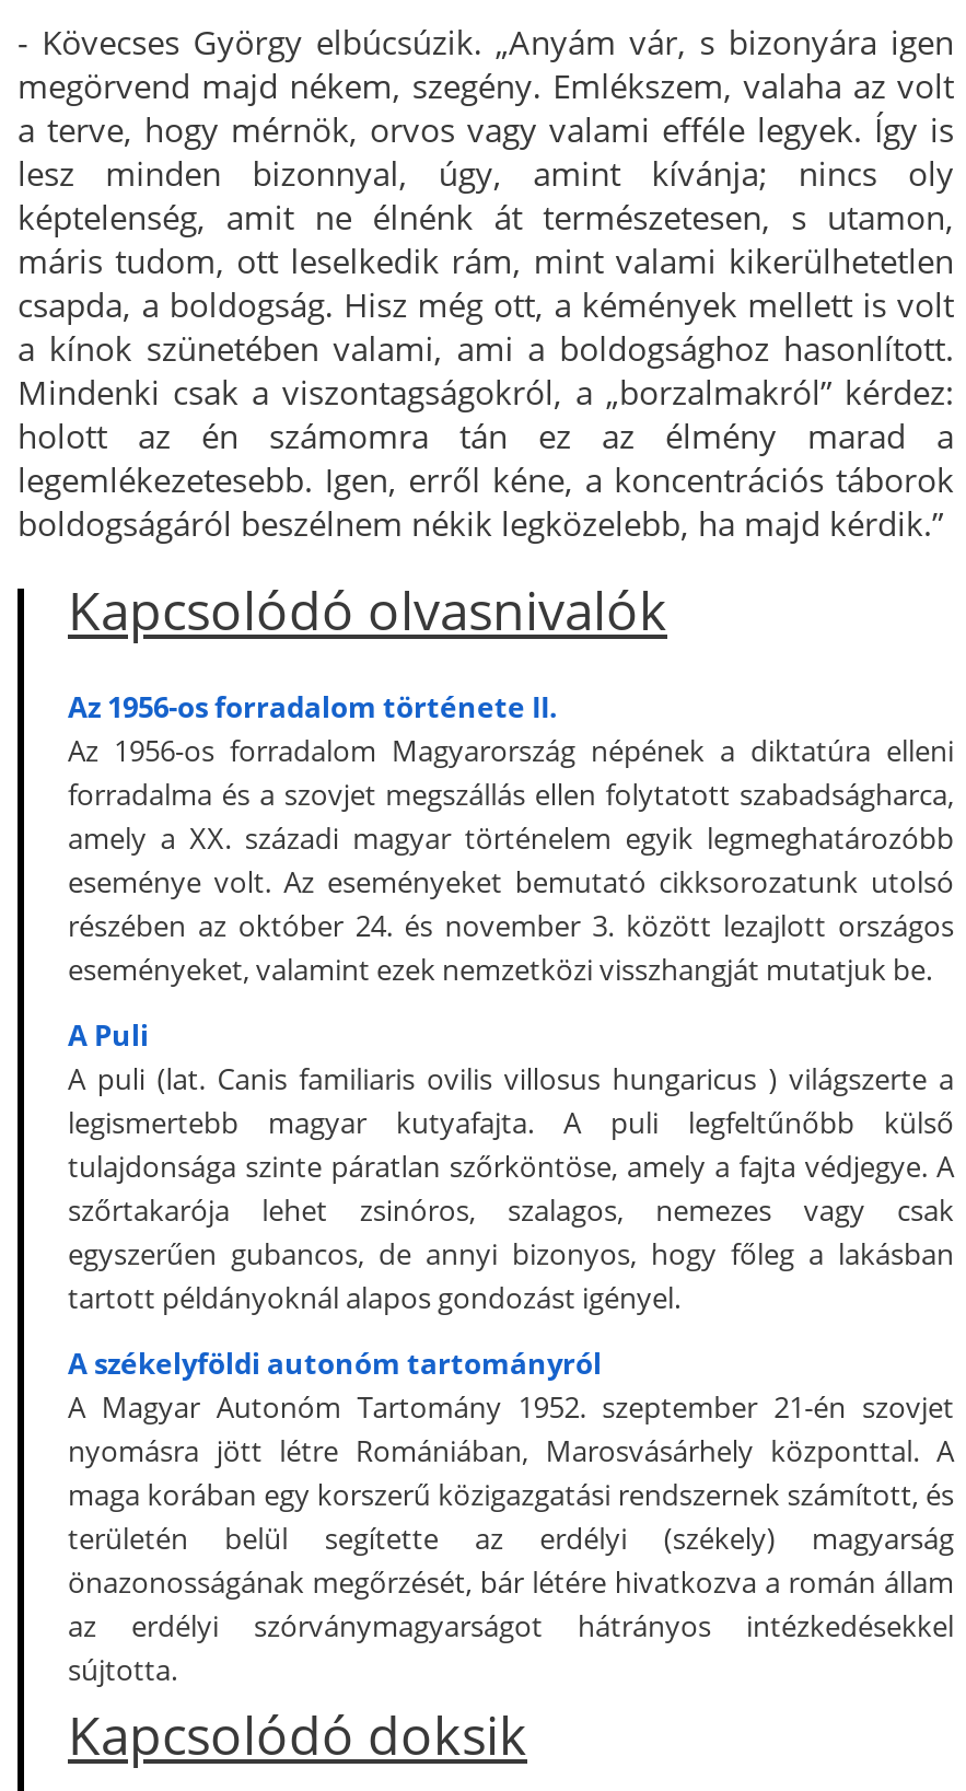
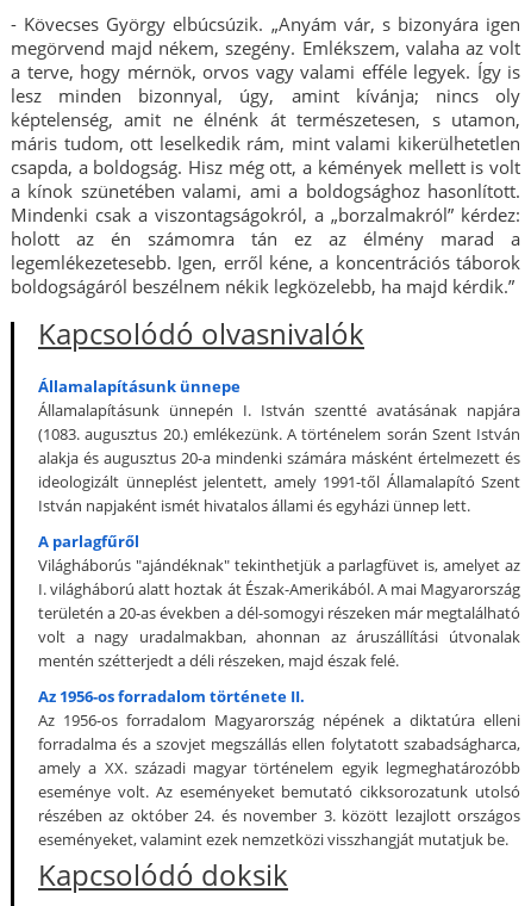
+ Államalapításunk ünnepe
+ Államalapításunk ünnepén I. István szentté avatásának napjára
+ (1083. augusztus 20.) emlékezünk. A történelem során Szent István
+ alakja és augusztus 20-a mindenki számára másként értelmezett és
+ ideologizált ünneplést jelentett, amely 1991-től Államalapító Szent
+ István napjaként ismét hivatalos állami és egyházi ünnep lett.
+ A parlagfűről
+ Világháborús "ajándéknak" tekinthetjük a parlagfüvet is, amelyet az
+ I. világháború alatt hoztak át Észak-Amerikából. A mai Magyarország
+ területén a 20-as években a dél-somogyi részeken már megtalálható
+ volt a nagy uradalmakban, ahonnan az áruszállítási útvonalak
+ mentén szétterjedt a déli részeken, majd észak felé.

moved down: Az 1956-os forradalom története II. | Az 1956-os forradalom Magyarország népének a diktatúra elleni | forradalma és a szovjet megszállás ellen folytatott szabadságharca, | amely a XX. századi magyar történelem egyik legmeghatározóbb | eseménye volt. Az eseményeket bemutató cikksorozatunk utolsó | részében az október 24. és november 3. között lezajlott országos | eseményeket, valamint ezek nemzetközi visszhangját mutatjuk be.

- A Puli
- A puli (lat. Canis familiaris ovilis villosus hungaricus ) világszerte a
- legismertebb magyar kutyafajta. A puli legfeltűnőbb külső
- tulajdonsága szinte páratlan szőrköntöse, amely a fajta védjegye. A
- szőrtakarója lehet zsinóros, szalagos, nemezes vagy csak
- egyszerűen gubancos, de annyi bizonyos, hogy főleg a lakásban
- tartott példányoknál alapos gondozást igényel.
- A székelyföldi autonóm tartományról
- A Magyar Autonóm Tartomány 1952. szeptember 21-én szovjet
- nyomásra jött létre Romániában, Marosvásárhely központtal. A
- maga korában egy korszerű közigazgatási rendszernek számított, és
- területén belül segítette az erdélyi (székely) magyarság
- önazonosságának megőrzését, bár létére hivatkozva a román állam
- az erdélyi szórványmagyarságot hátrányos intézkedésekkel
- sújtotta.
